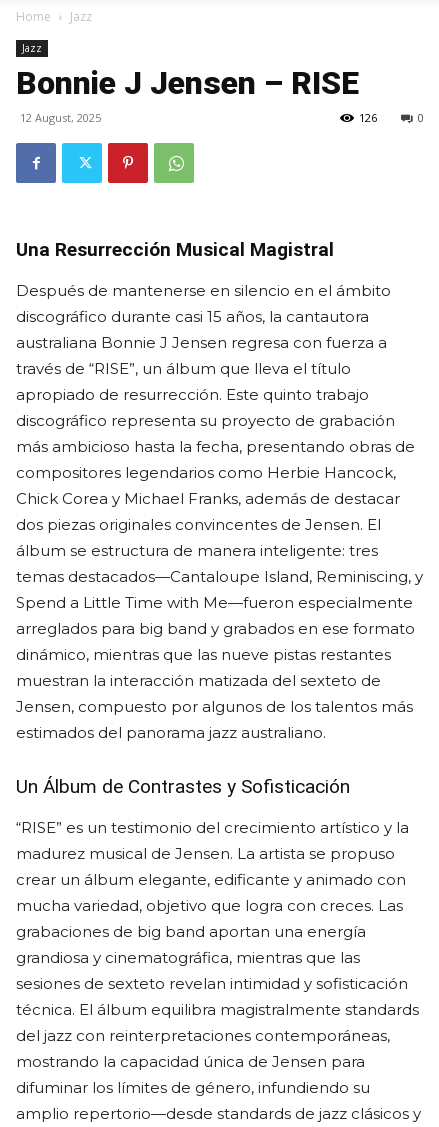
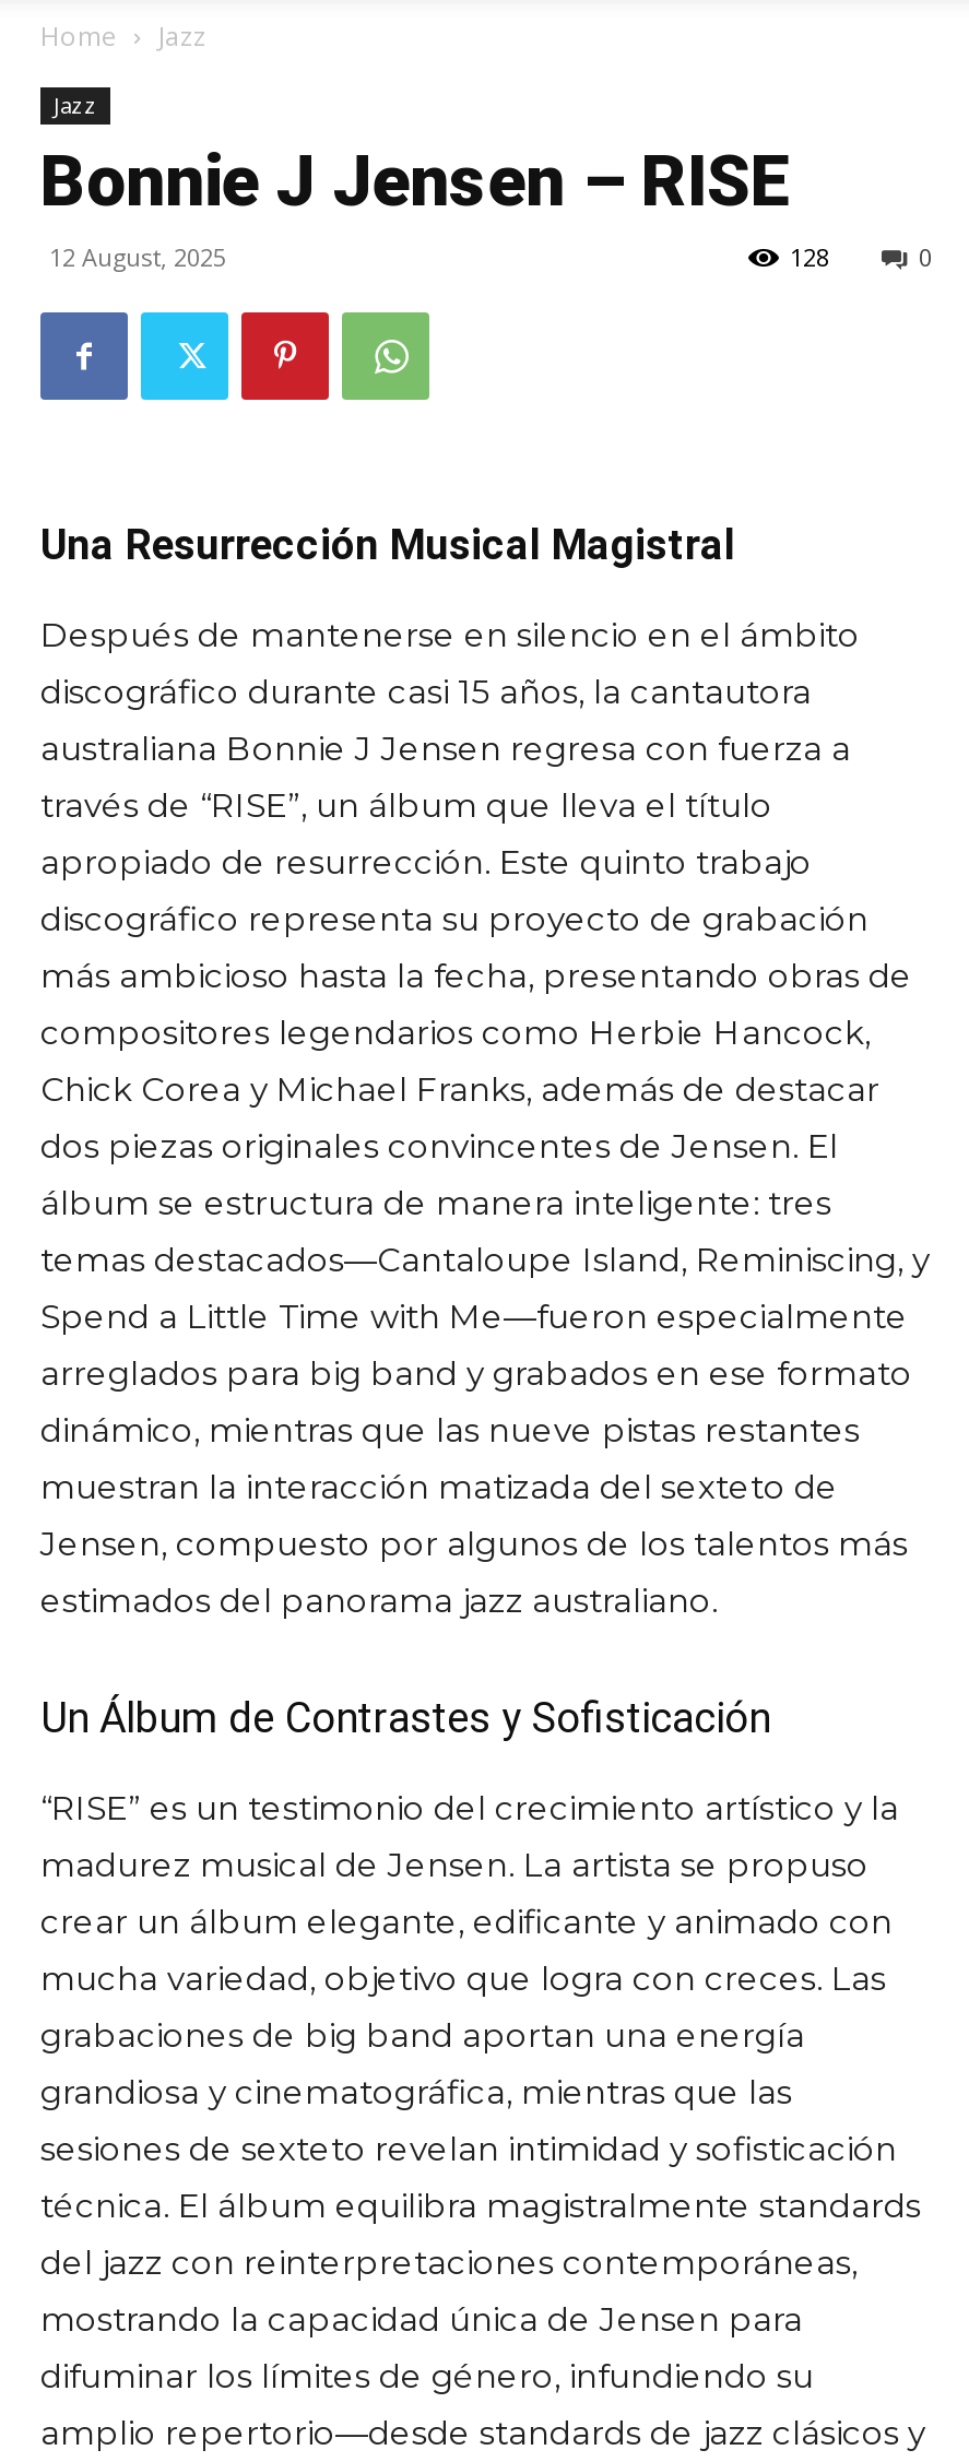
- 126
+ 128
